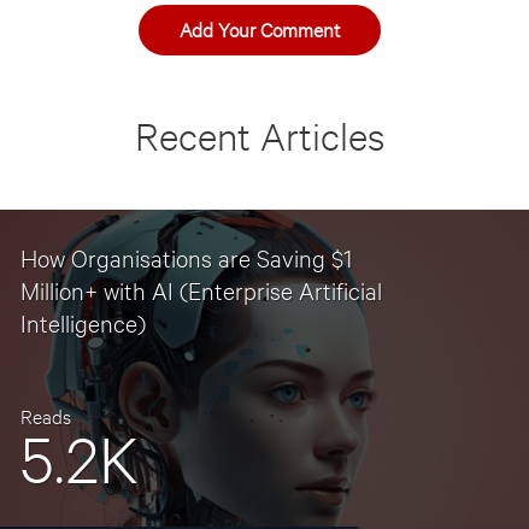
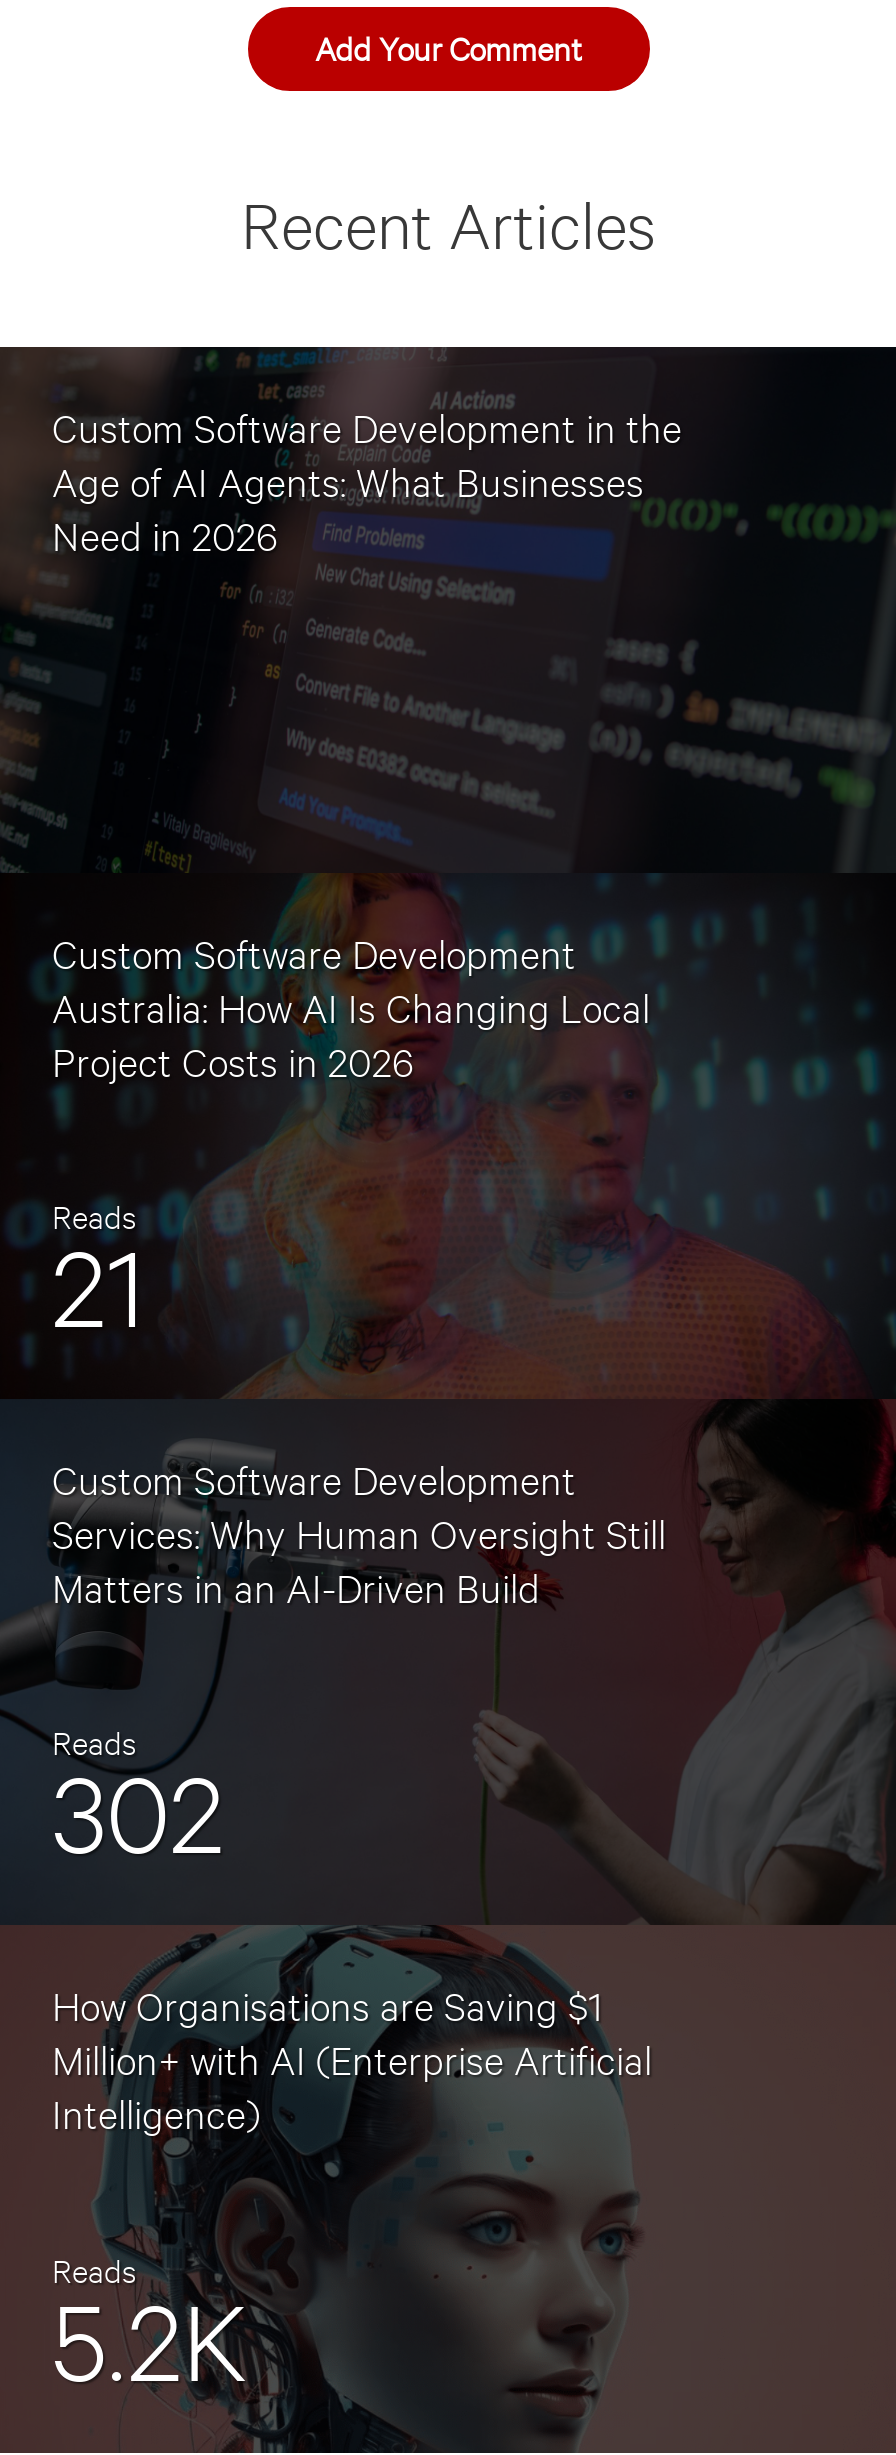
+ [image]
+ Custom Software Development in the
+ Age of AI Agents: What Businesses
+ Need in 2026

+ Custom Software Development
+ Australia: How AI Is Changing Local
+ Project Costs in 2026
+ Reads
+ 21
+ Custom Software Development
+ Services: Why Human Oversight Still
+ Matters in an AI-Driven Build
+ Reads
+ 302
